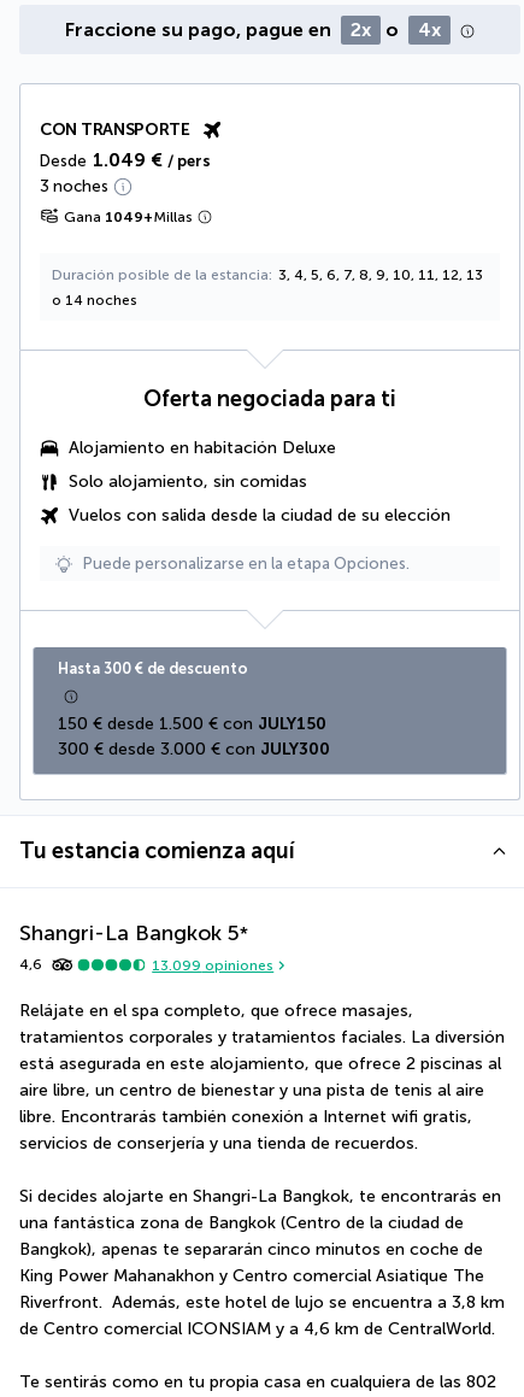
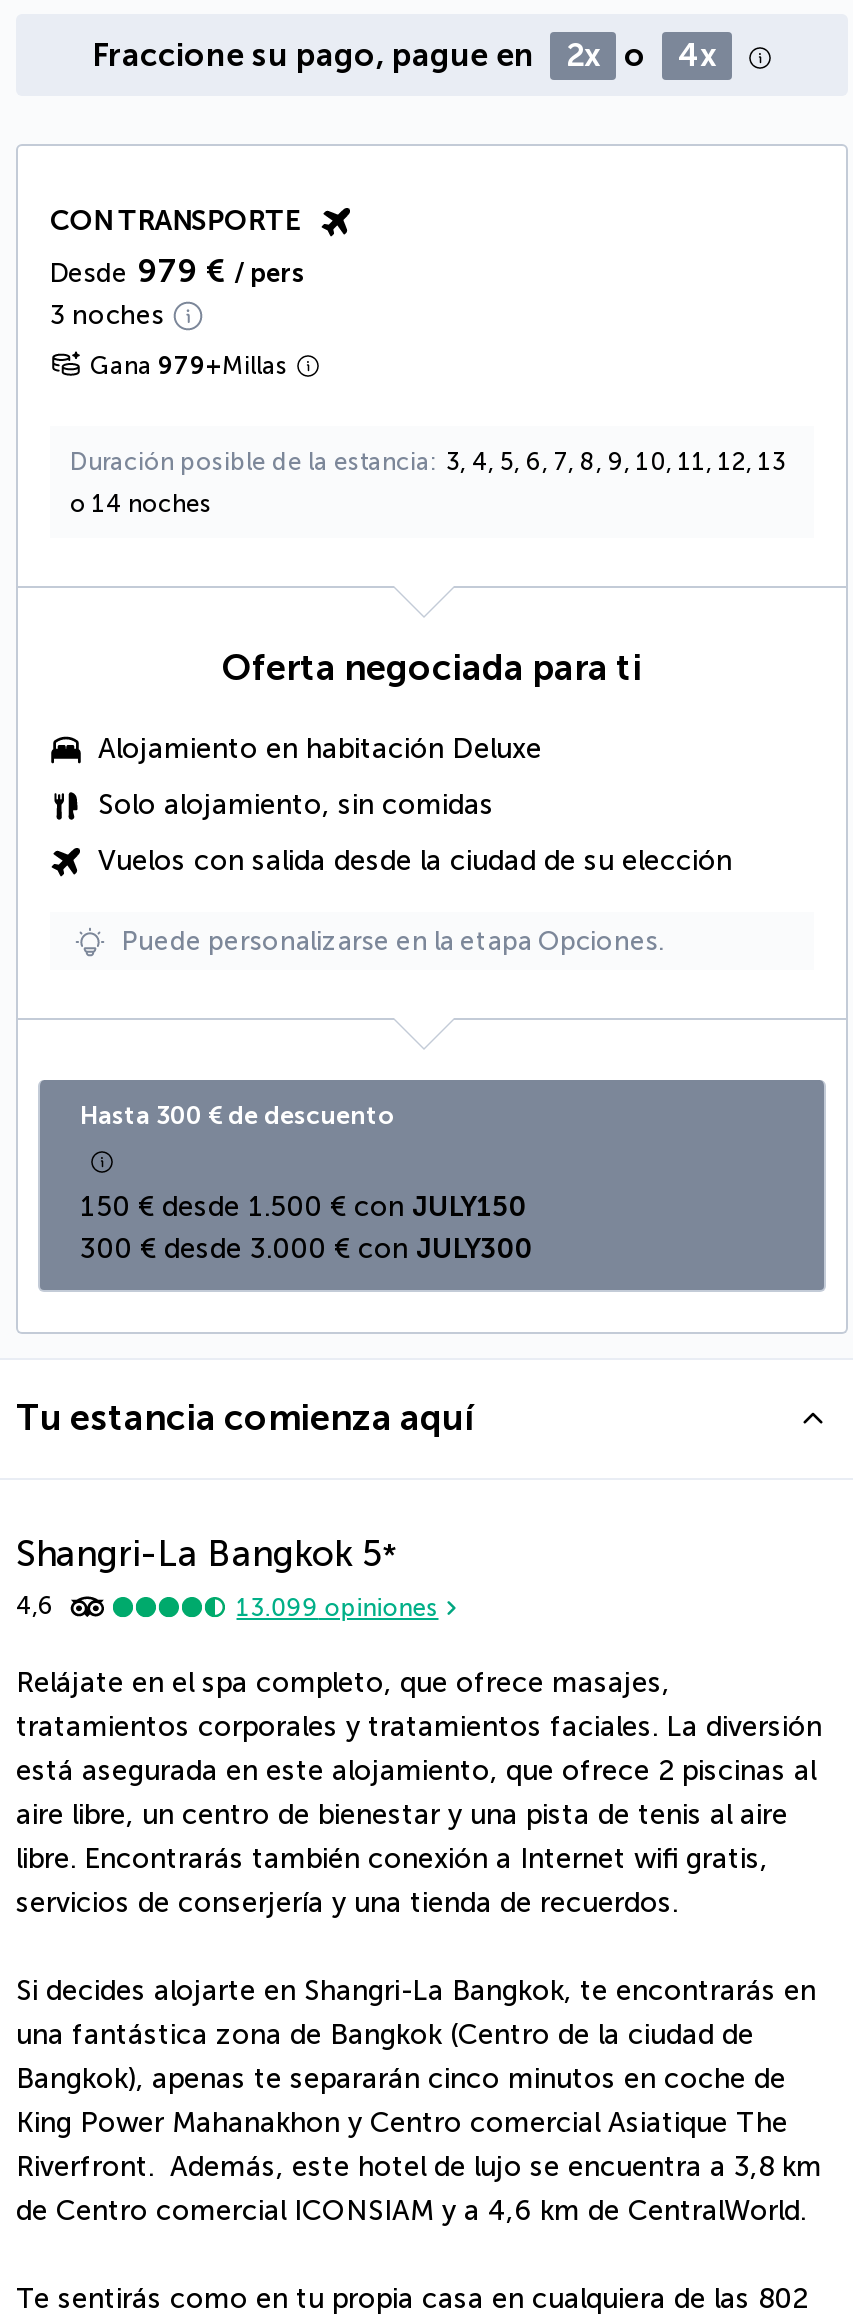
- Desde 1.049 € / pers
+ Desde 979 € / pers

- Gana 1049+Millas
+ Gana 979+Millas
